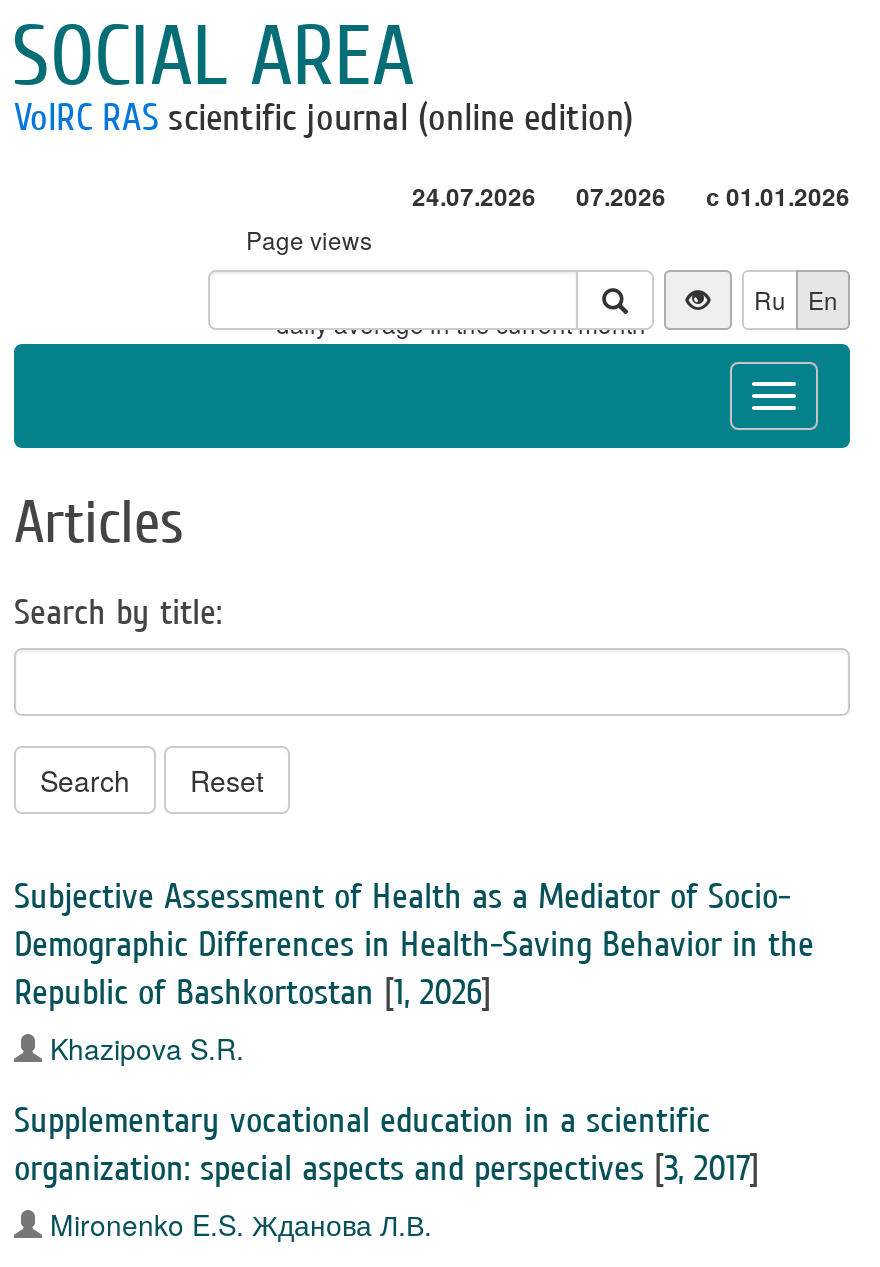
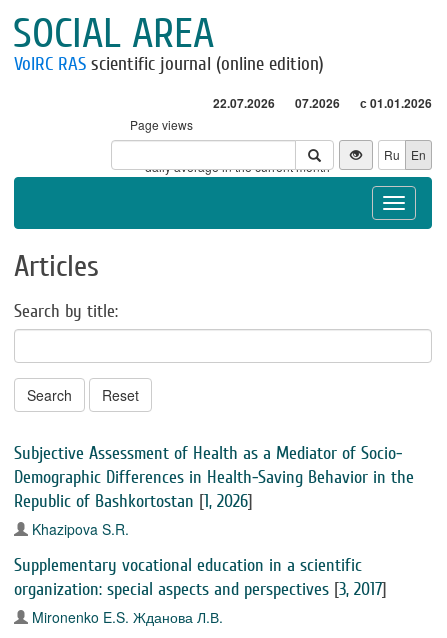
- 24.07.2026 07.2026 с 01.01.2026
+ 22.07.2026 07.2026 с 01.01.2026
